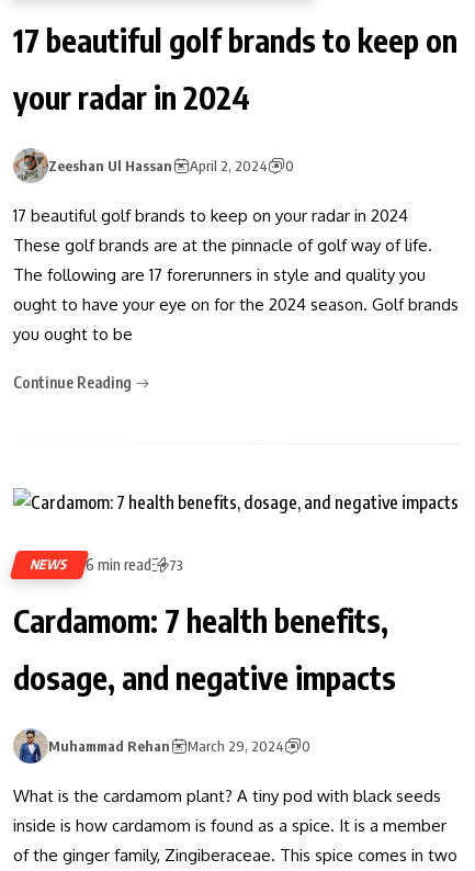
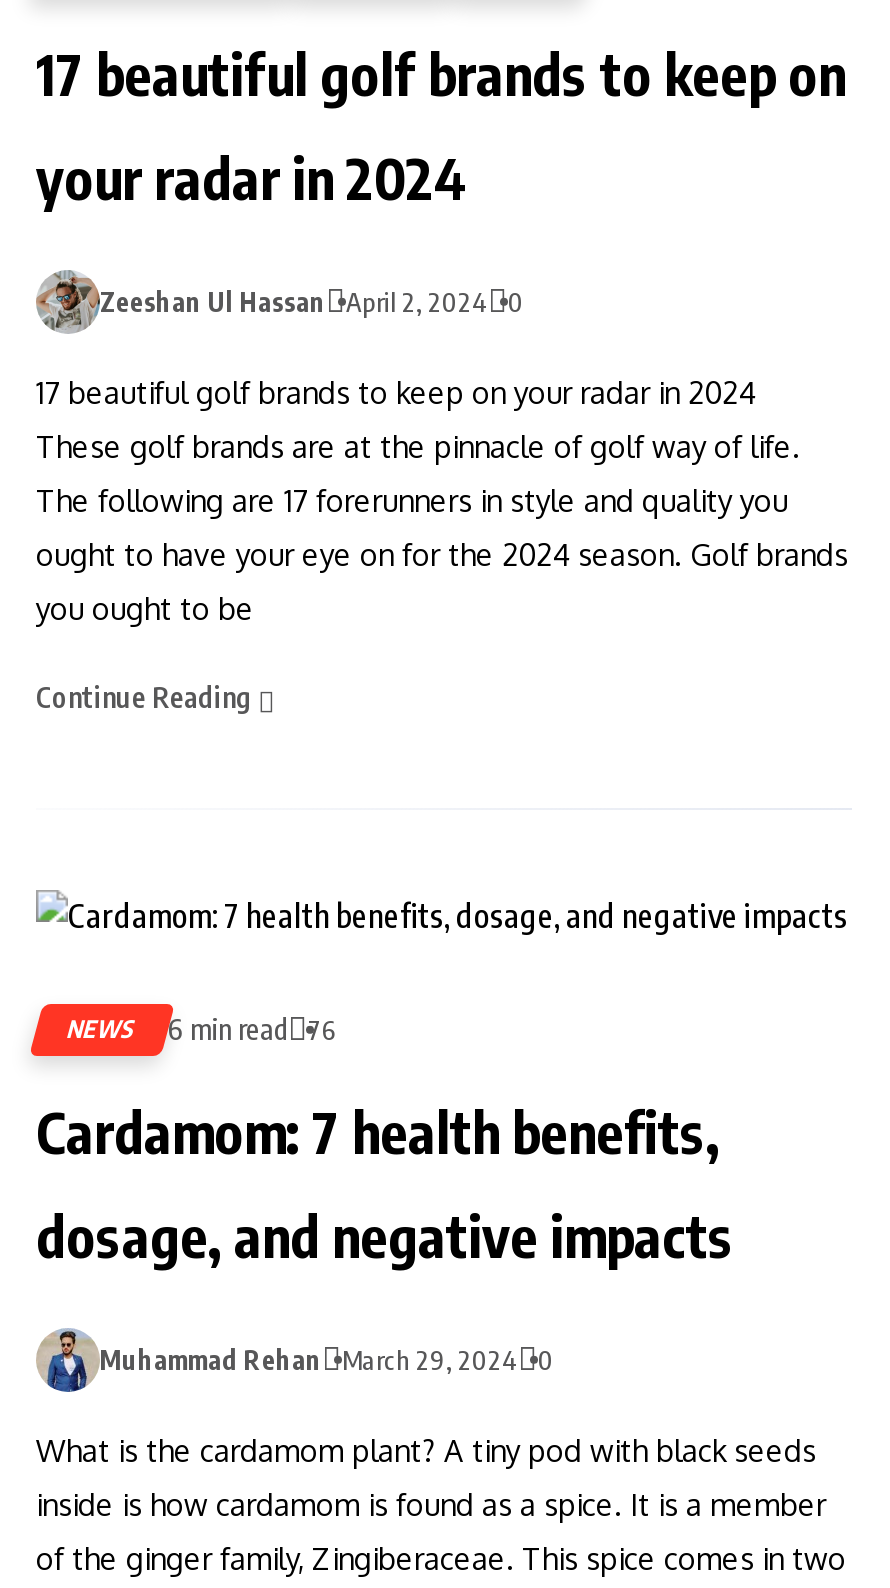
- NEWS 6 min read 73
+ NEWS 6 min read 76
